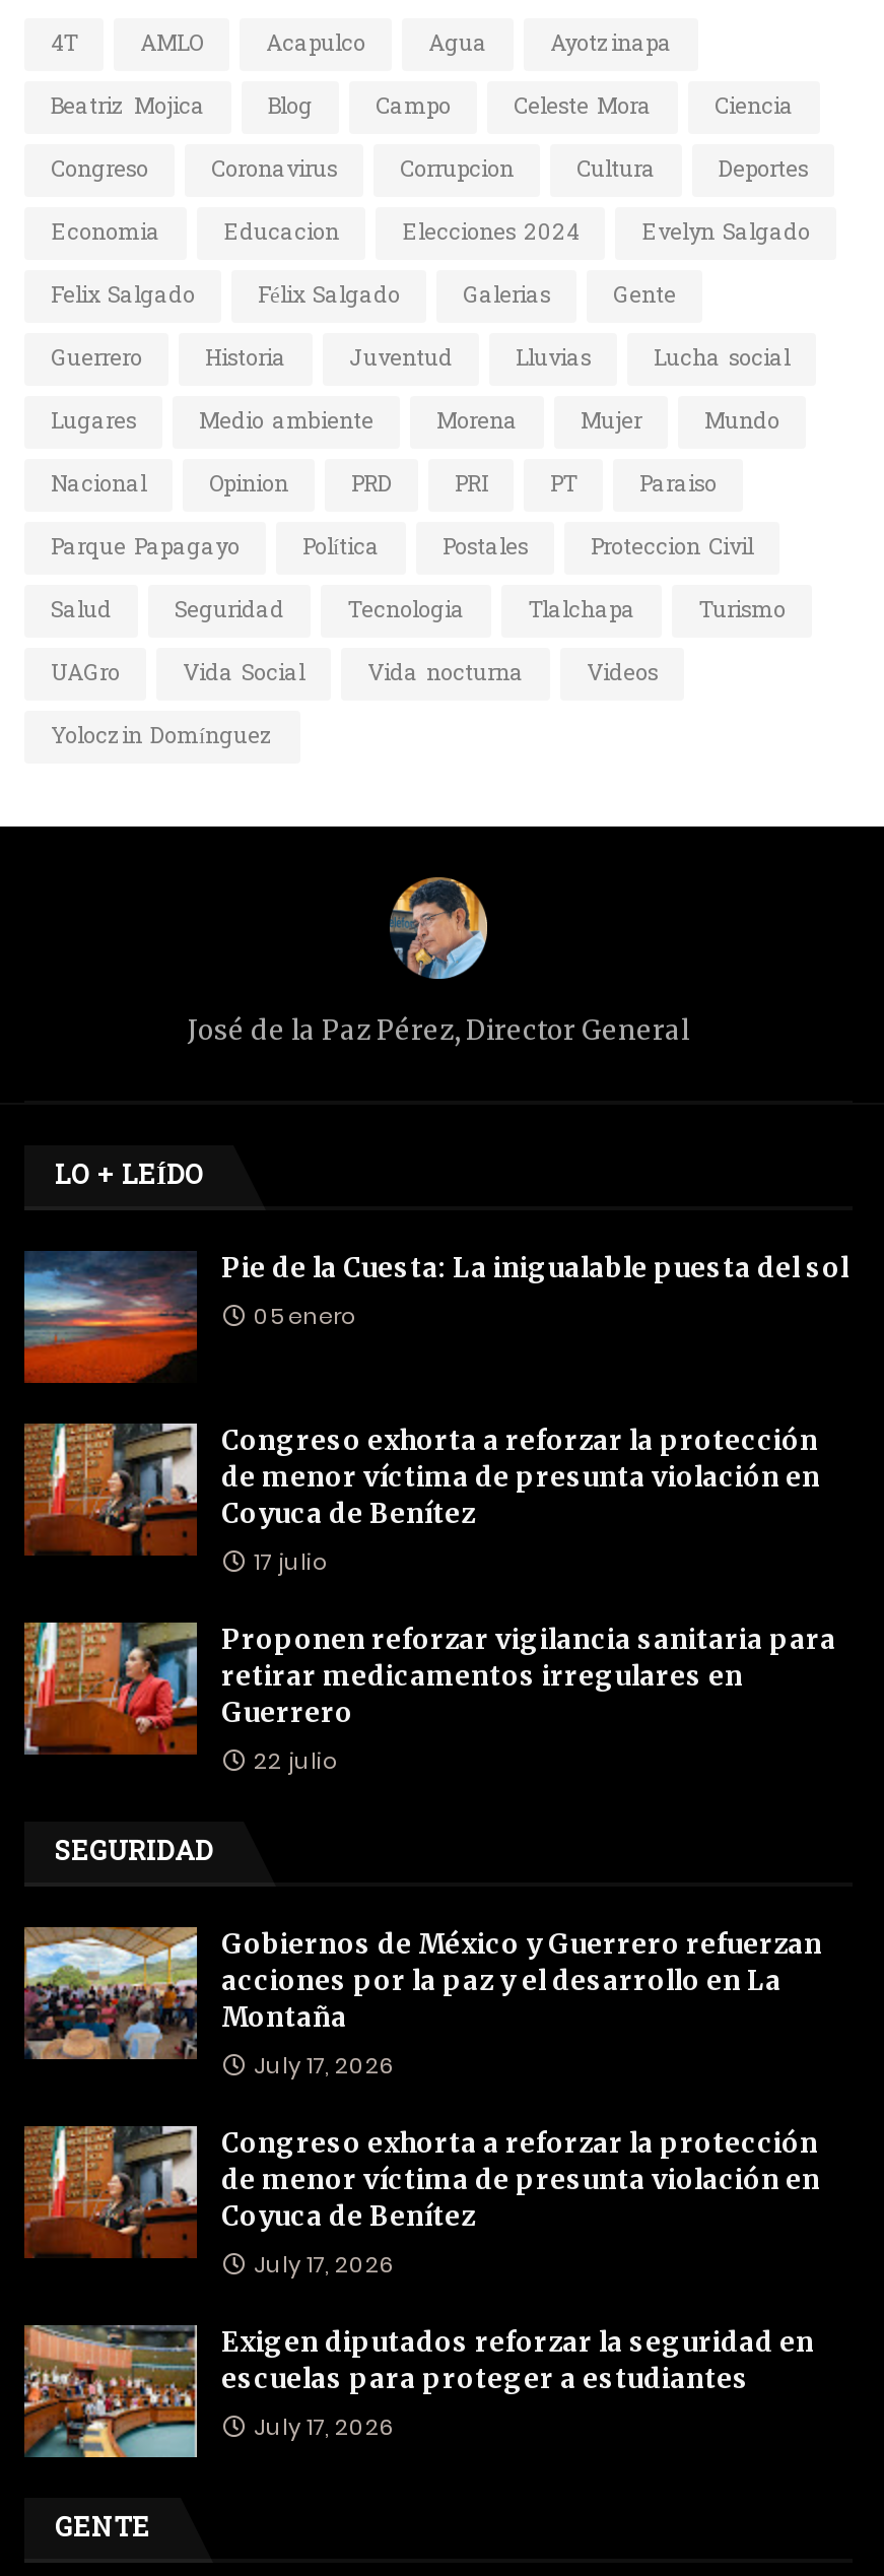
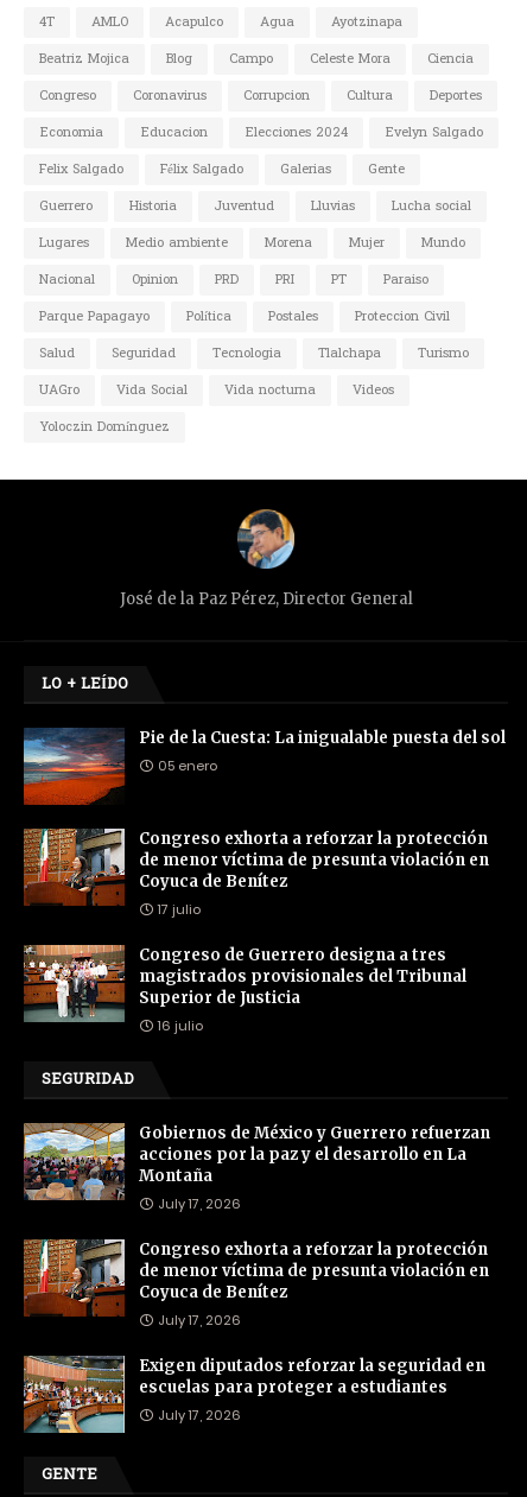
- [image]
- Proponen reforzar vigilancia sanitaria para
- retirar medicamentos irregulares en
- Guerrero
- 22 julio
+ [image]
+ Congreso de Guerrero designa a tres
+ magistrados provisionales del Tribunal
+ Superior de Justicia
+ 16 julio
